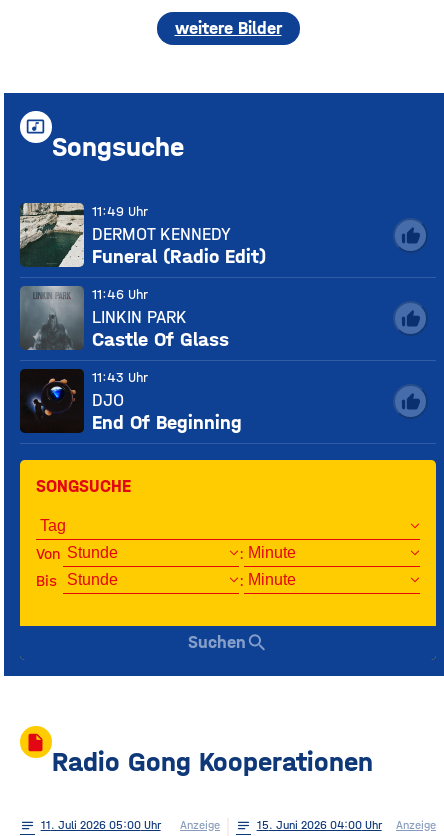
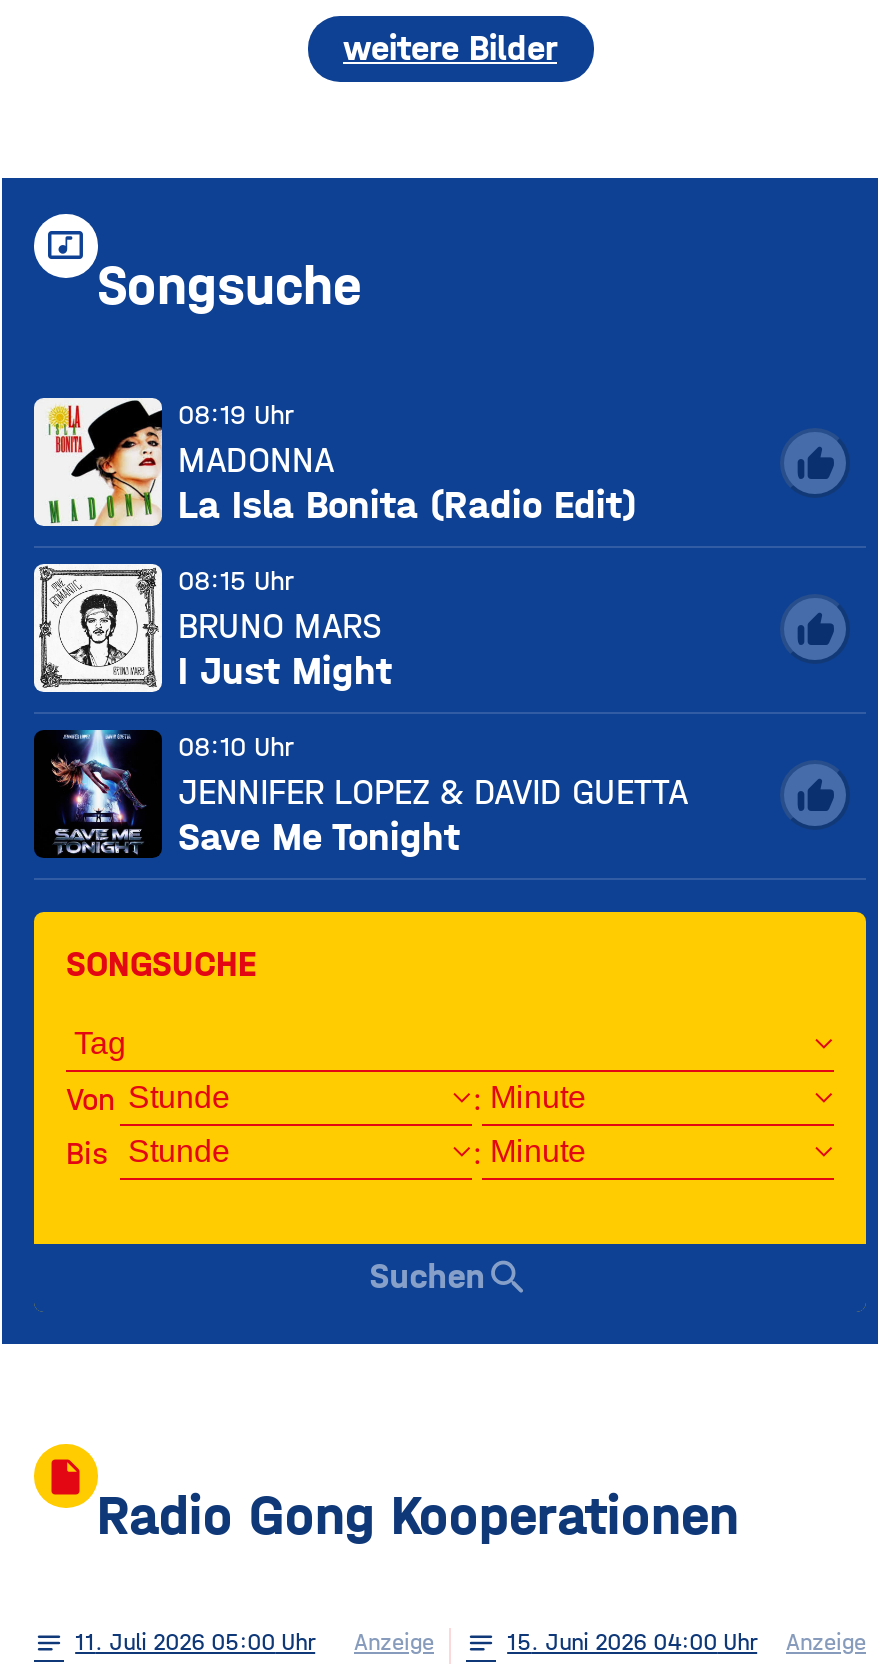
- [image]
- 11:49 Uhr
- DERMOT KENNEDY
- Funeral (Radio Edit)
+ [image]
+ 08:19 Uhr
+ MADONNA
+ La Isla Bonita (Radio Edit)

- [image]
- 11:46 Uhr
- LINKIN PARK
- Castle Of Glass
+ [image]
+ 08:15 Uhr
+ BRUNO MARS
+ I Just Might

- [image]
- 11:43 Uhr
- DJO
- End Of Beginning
+ [image]
+ 08:10 Uhr
+ JENNIFER LOPEZ & DAVID GUETTA
+ Save Me Tonight
